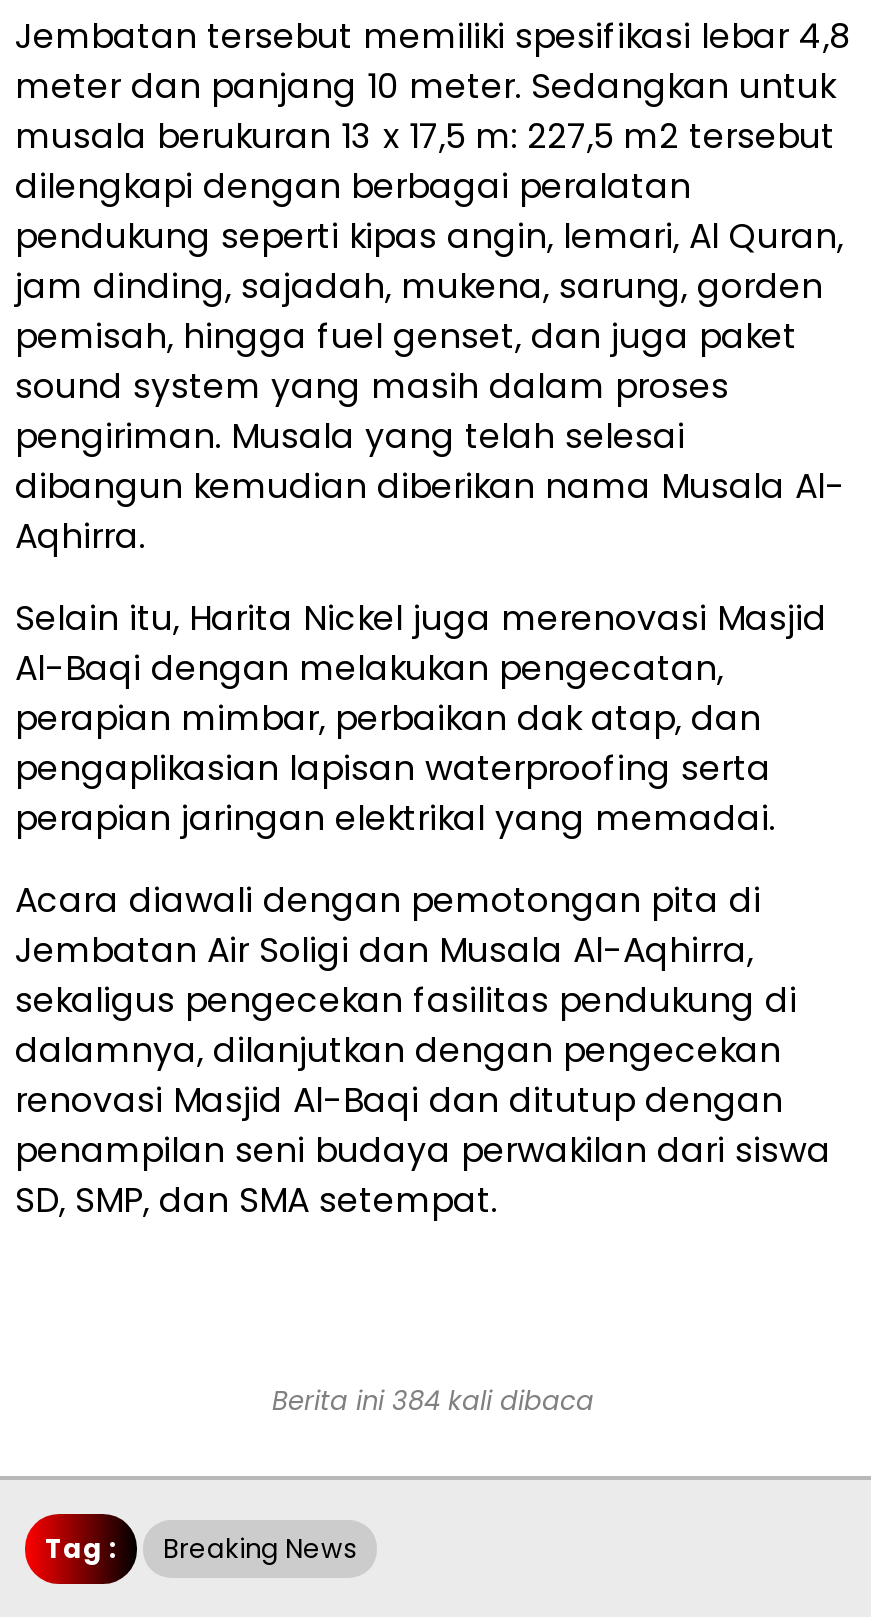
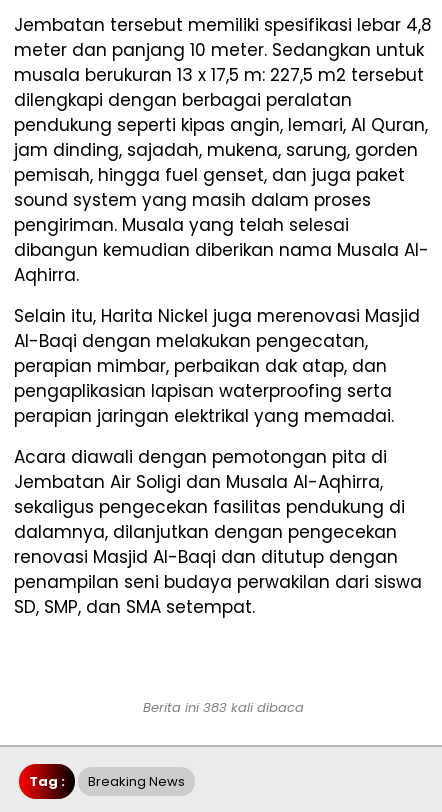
- Berita ini 384 kali dibaca
+ Berita ini 383 kali dibaca
